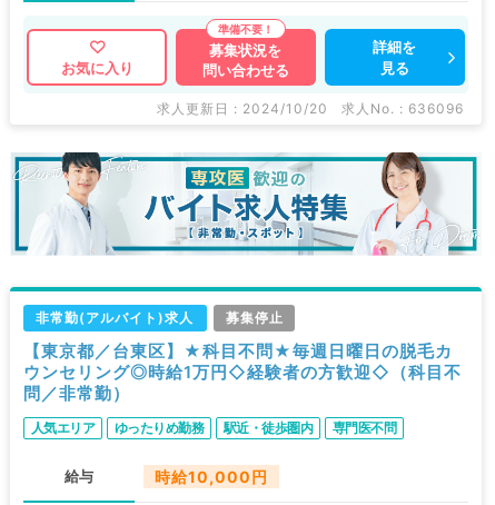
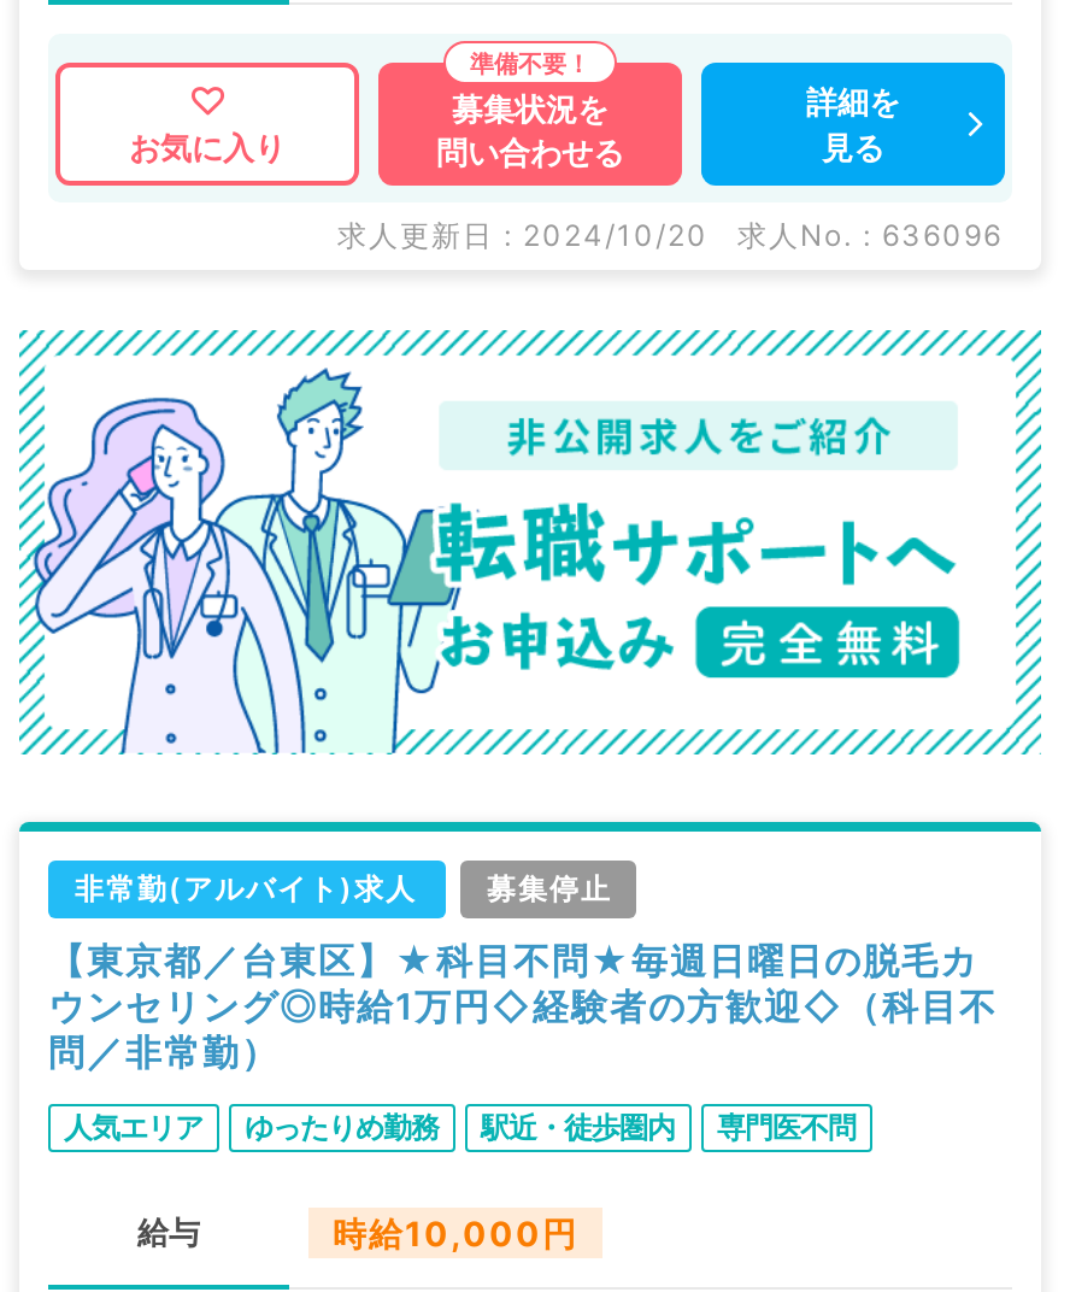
- [image]
+ [image]
